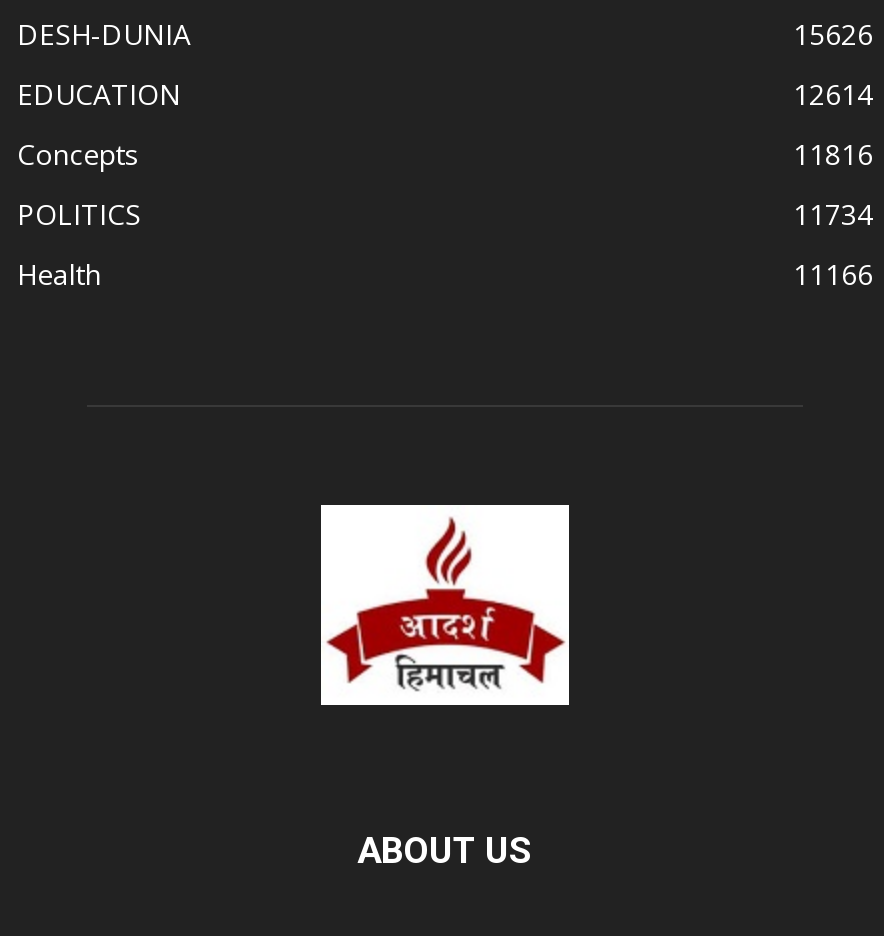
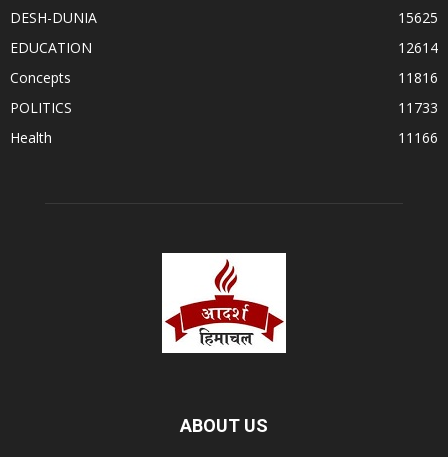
- 15626
+ 15625

- 11734
+ 11733
